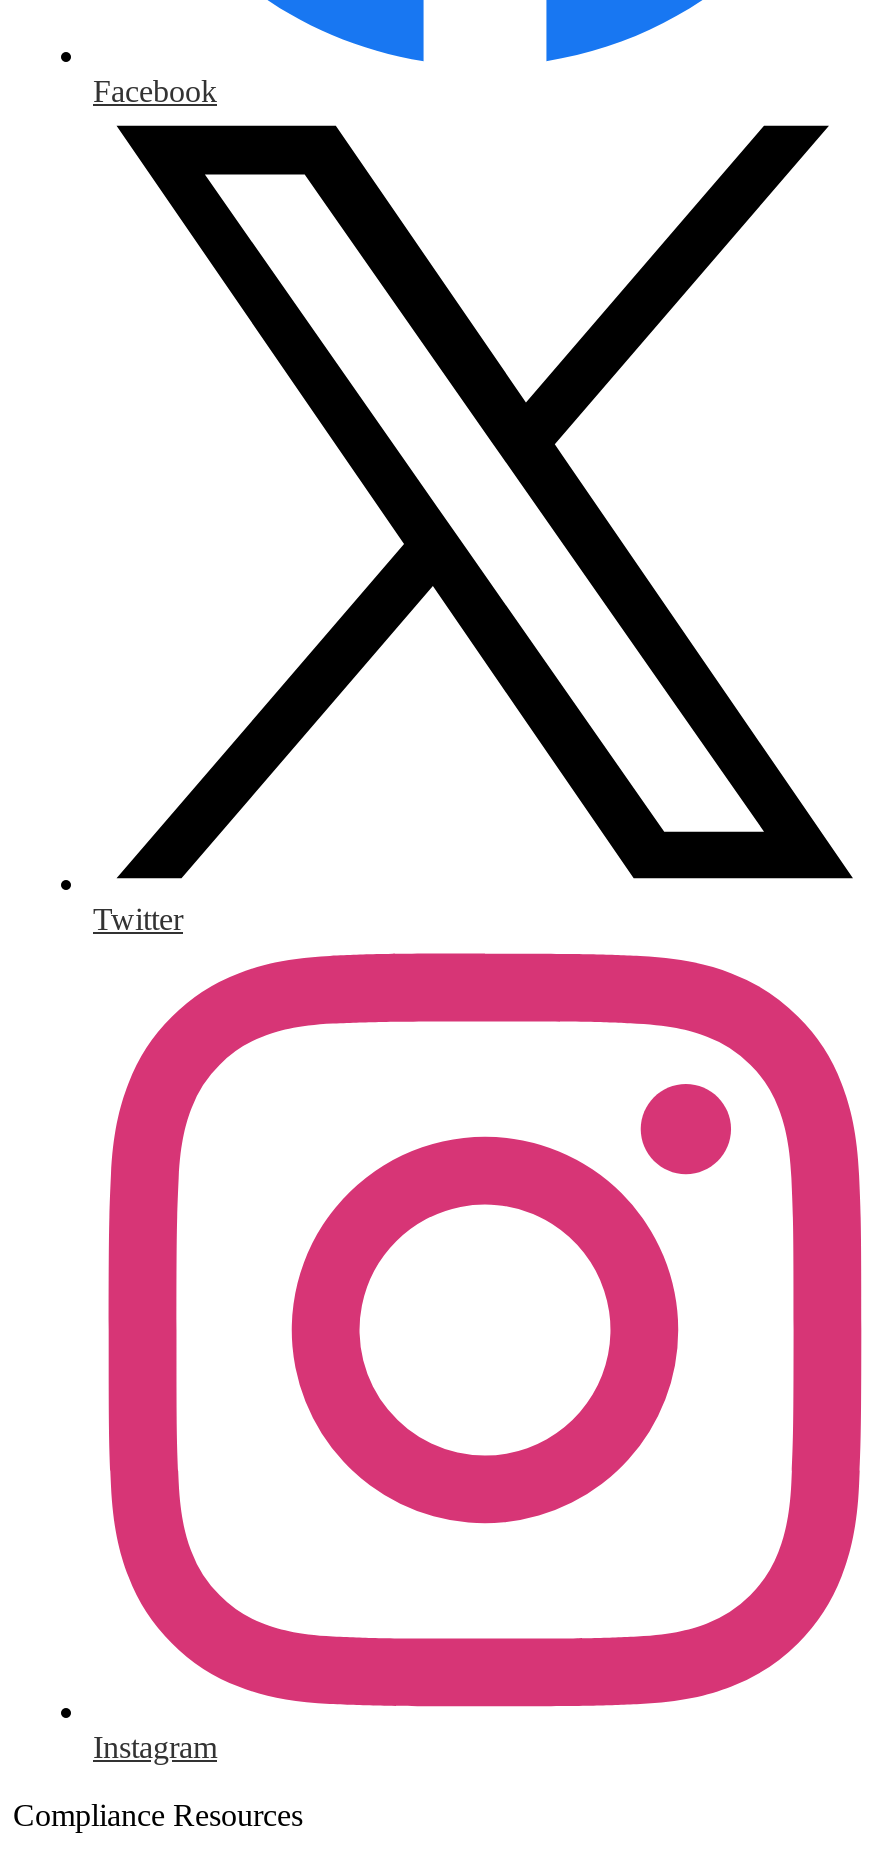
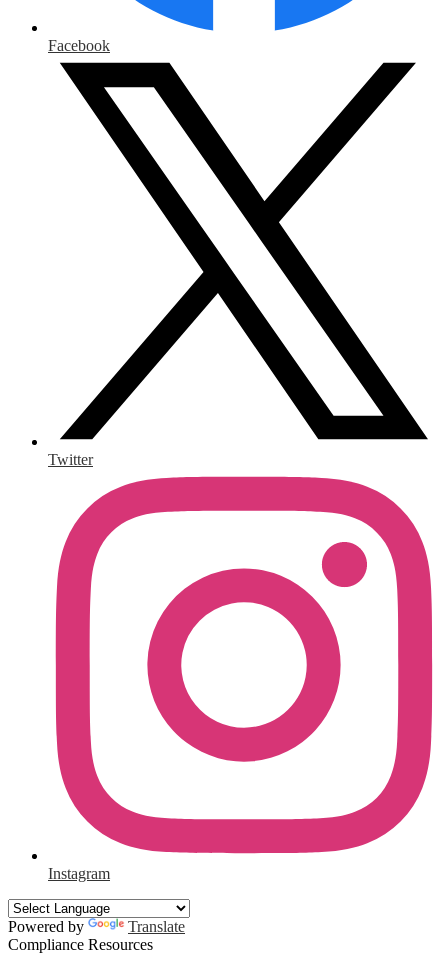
+ Powered by
+ Translate
